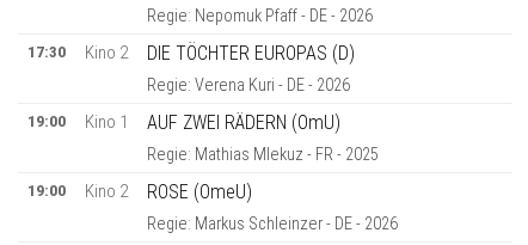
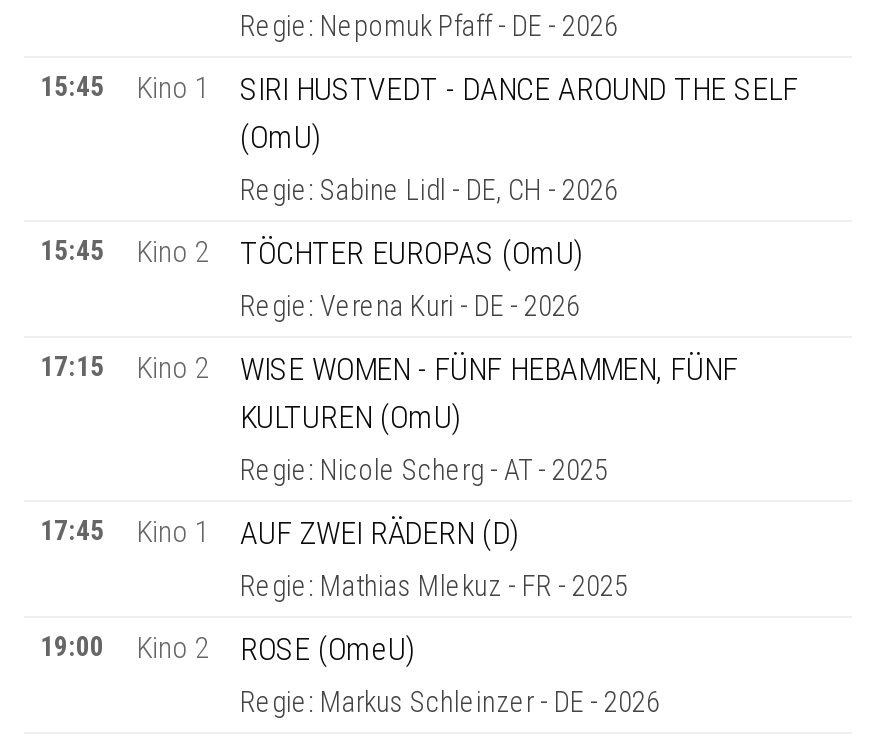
- 17:30
+ 15:45
+ Kino 1
+ SIRI HUSTVEDT - DANCE AROUND THE SELF
+ (OmU)
+ Regie: Sabine Lidl - DE, CH - 2026
+ 15:45

- DIE TÖCHTER EUROPAS (D)
+ TÖCHTER EUROPAS (OmU)

- 19:00
+ 17:15
+ Kino 2
+ WISE WOMEN - FÜNF HEBAMMEN, FÜNF
+ KULTUREN (OmU)
+ Regie: Nicole Scherg - AT - 2025
+ 17:45

- AUF ZWEI RÄDERN (OmU)
+ AUF ZWEI RÄDERN (D)
